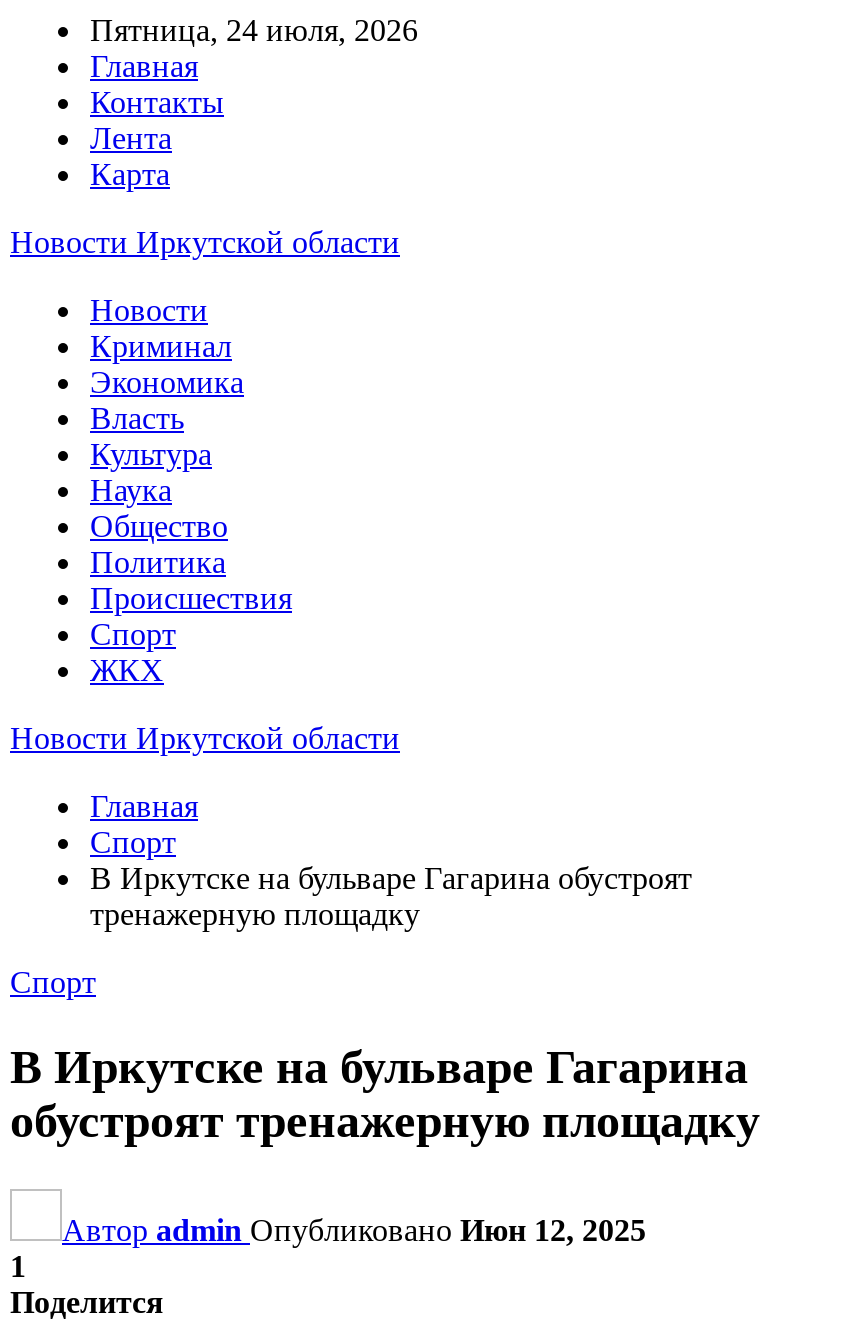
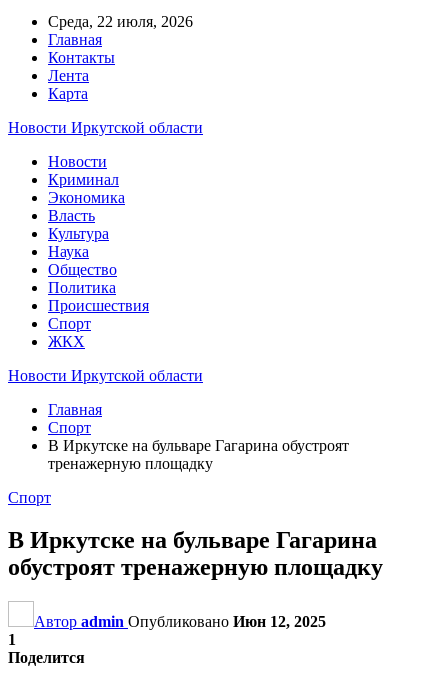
- Пятница, 24 июля, 2026
+ Среда, 22 июля, 2026
